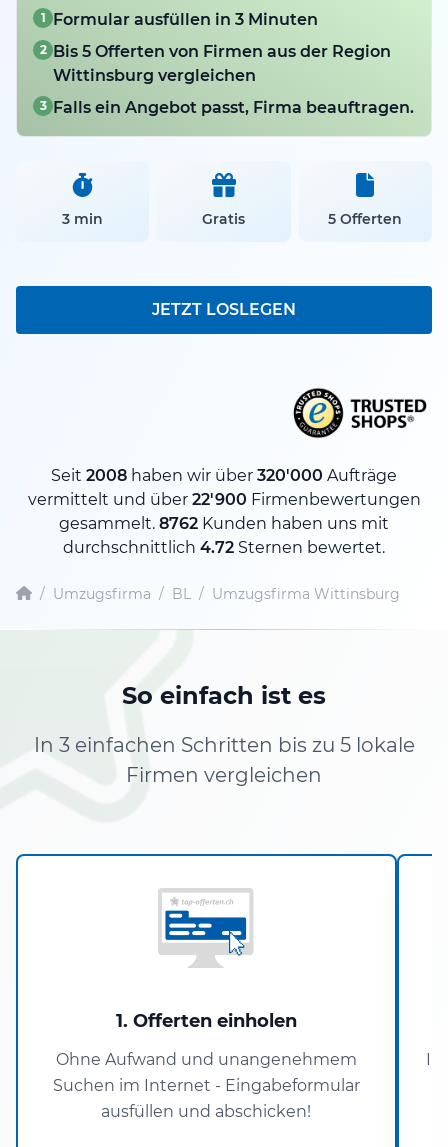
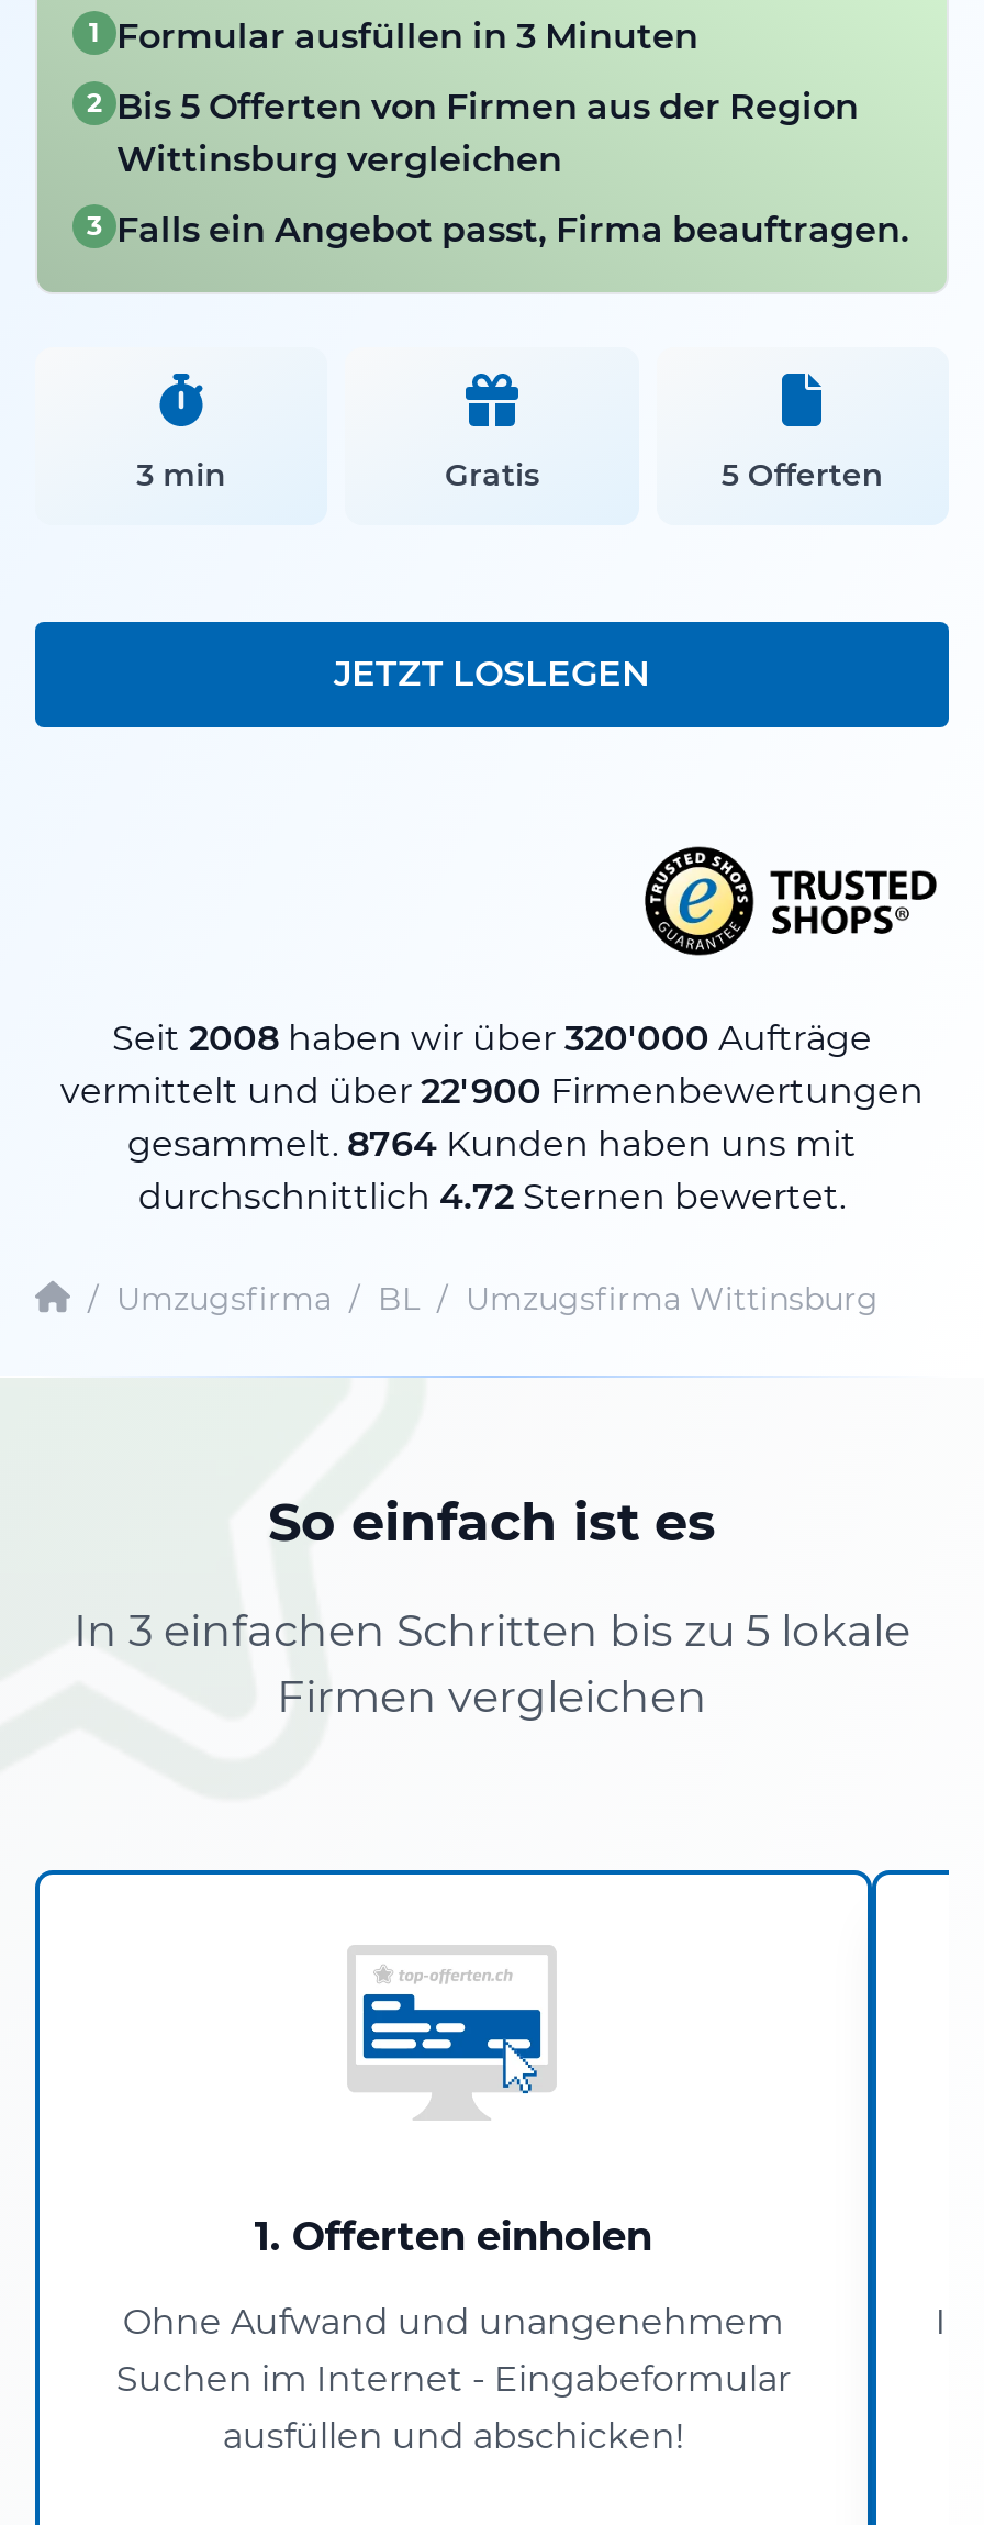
- gesammelt. 8762 Kunden haben uns mit
+ gesammelt. 8764 Kunden haben uns mit
